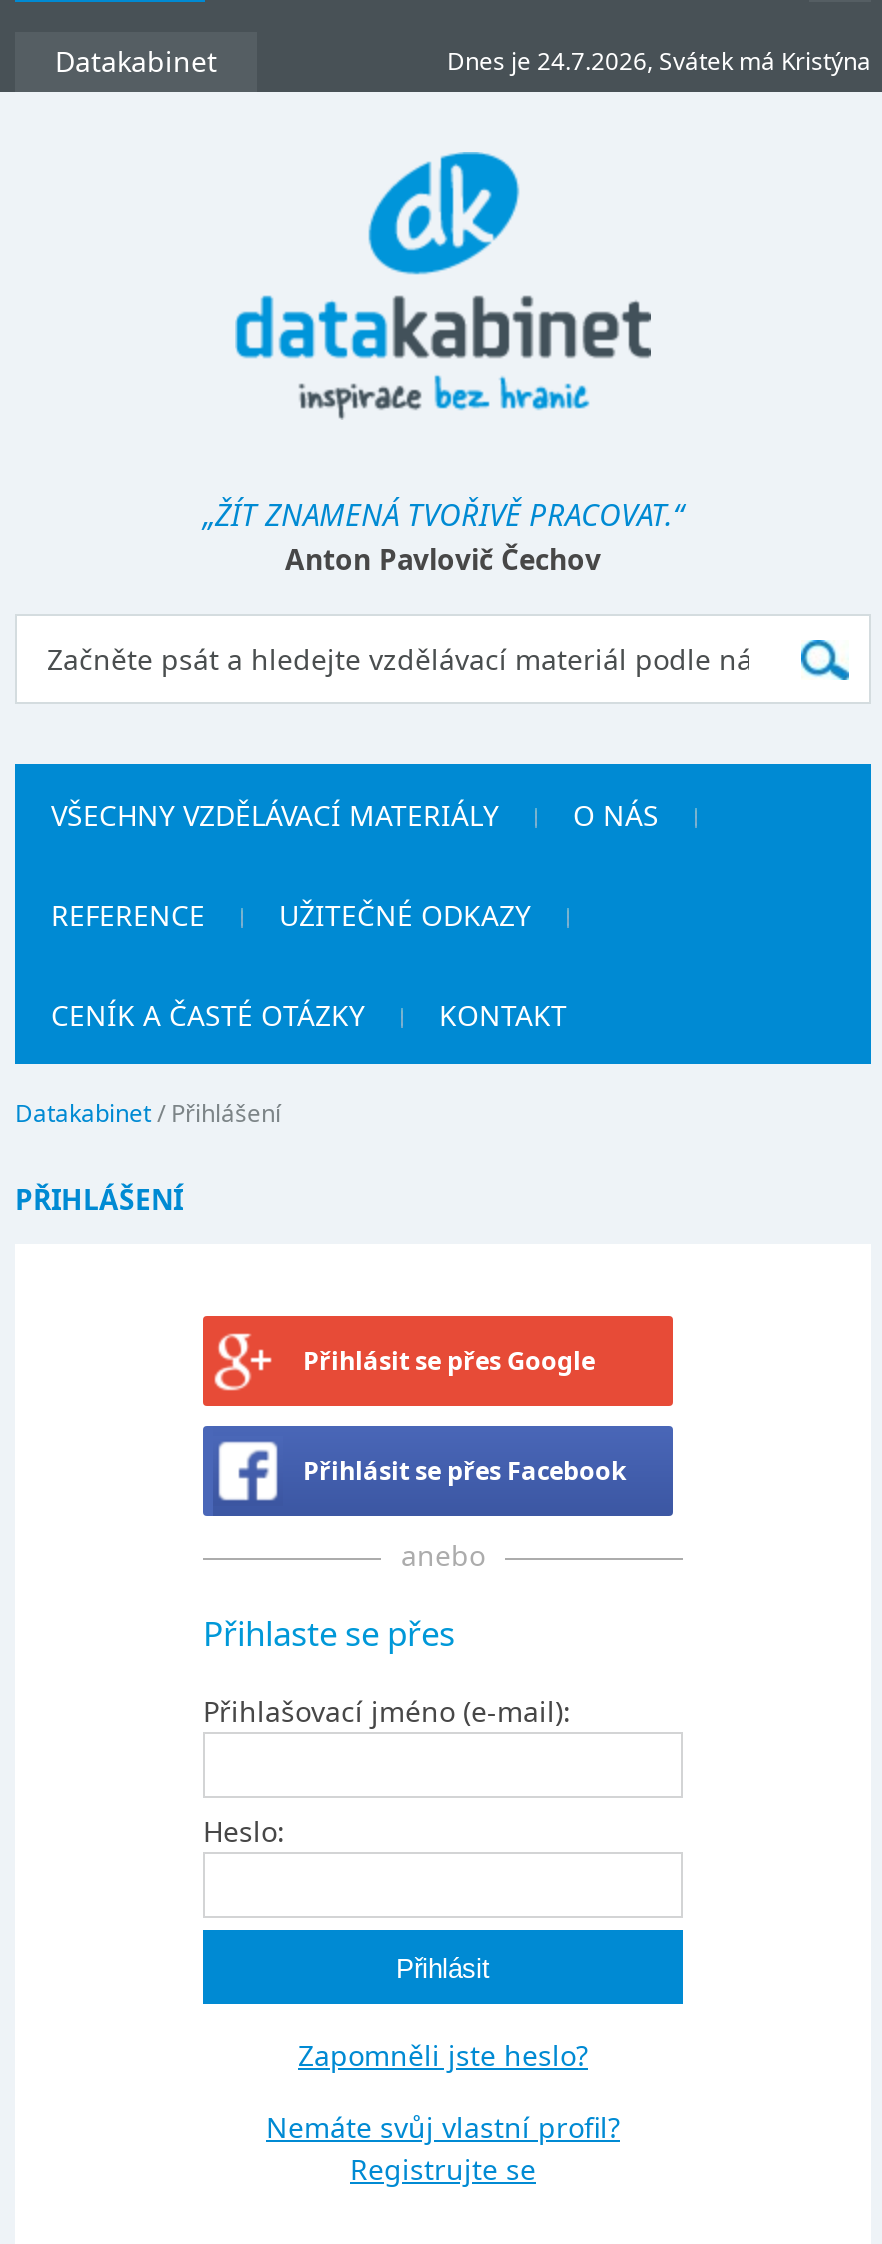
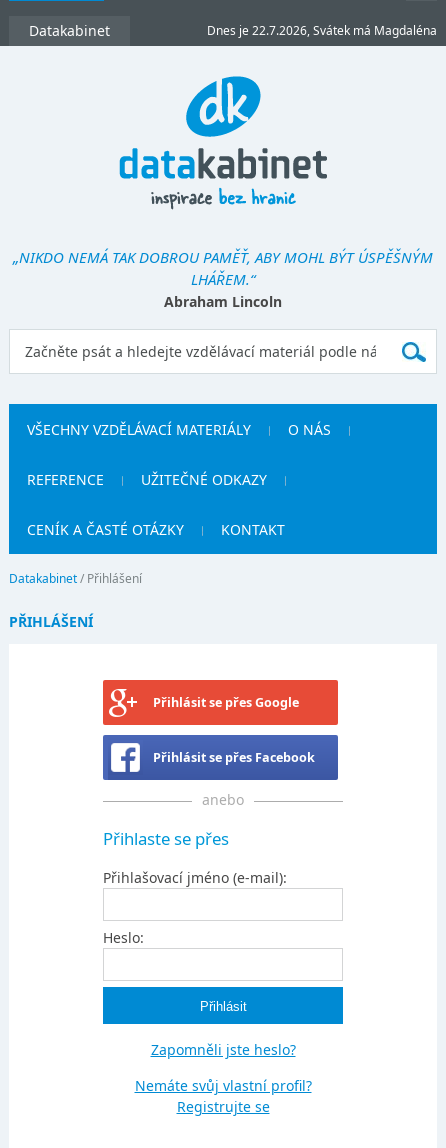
- Dnes je 24.7.2026, Svátek má Kristýna
+ Dnes je 22.7.2026, Svátek má Magdaléna

- „ŽÍT ZNAMENÁ TVOŘIVĚ PRACOVAT.“
- Anton Pavlovič Čechov
+ „NIKDO NEMÁ TAK DOBROU PAMĚŤ, ABY MOHL BÝT ÚSPĚŠNÝM
+ LHÁŘEM.“
+ Abraham Lincoln
